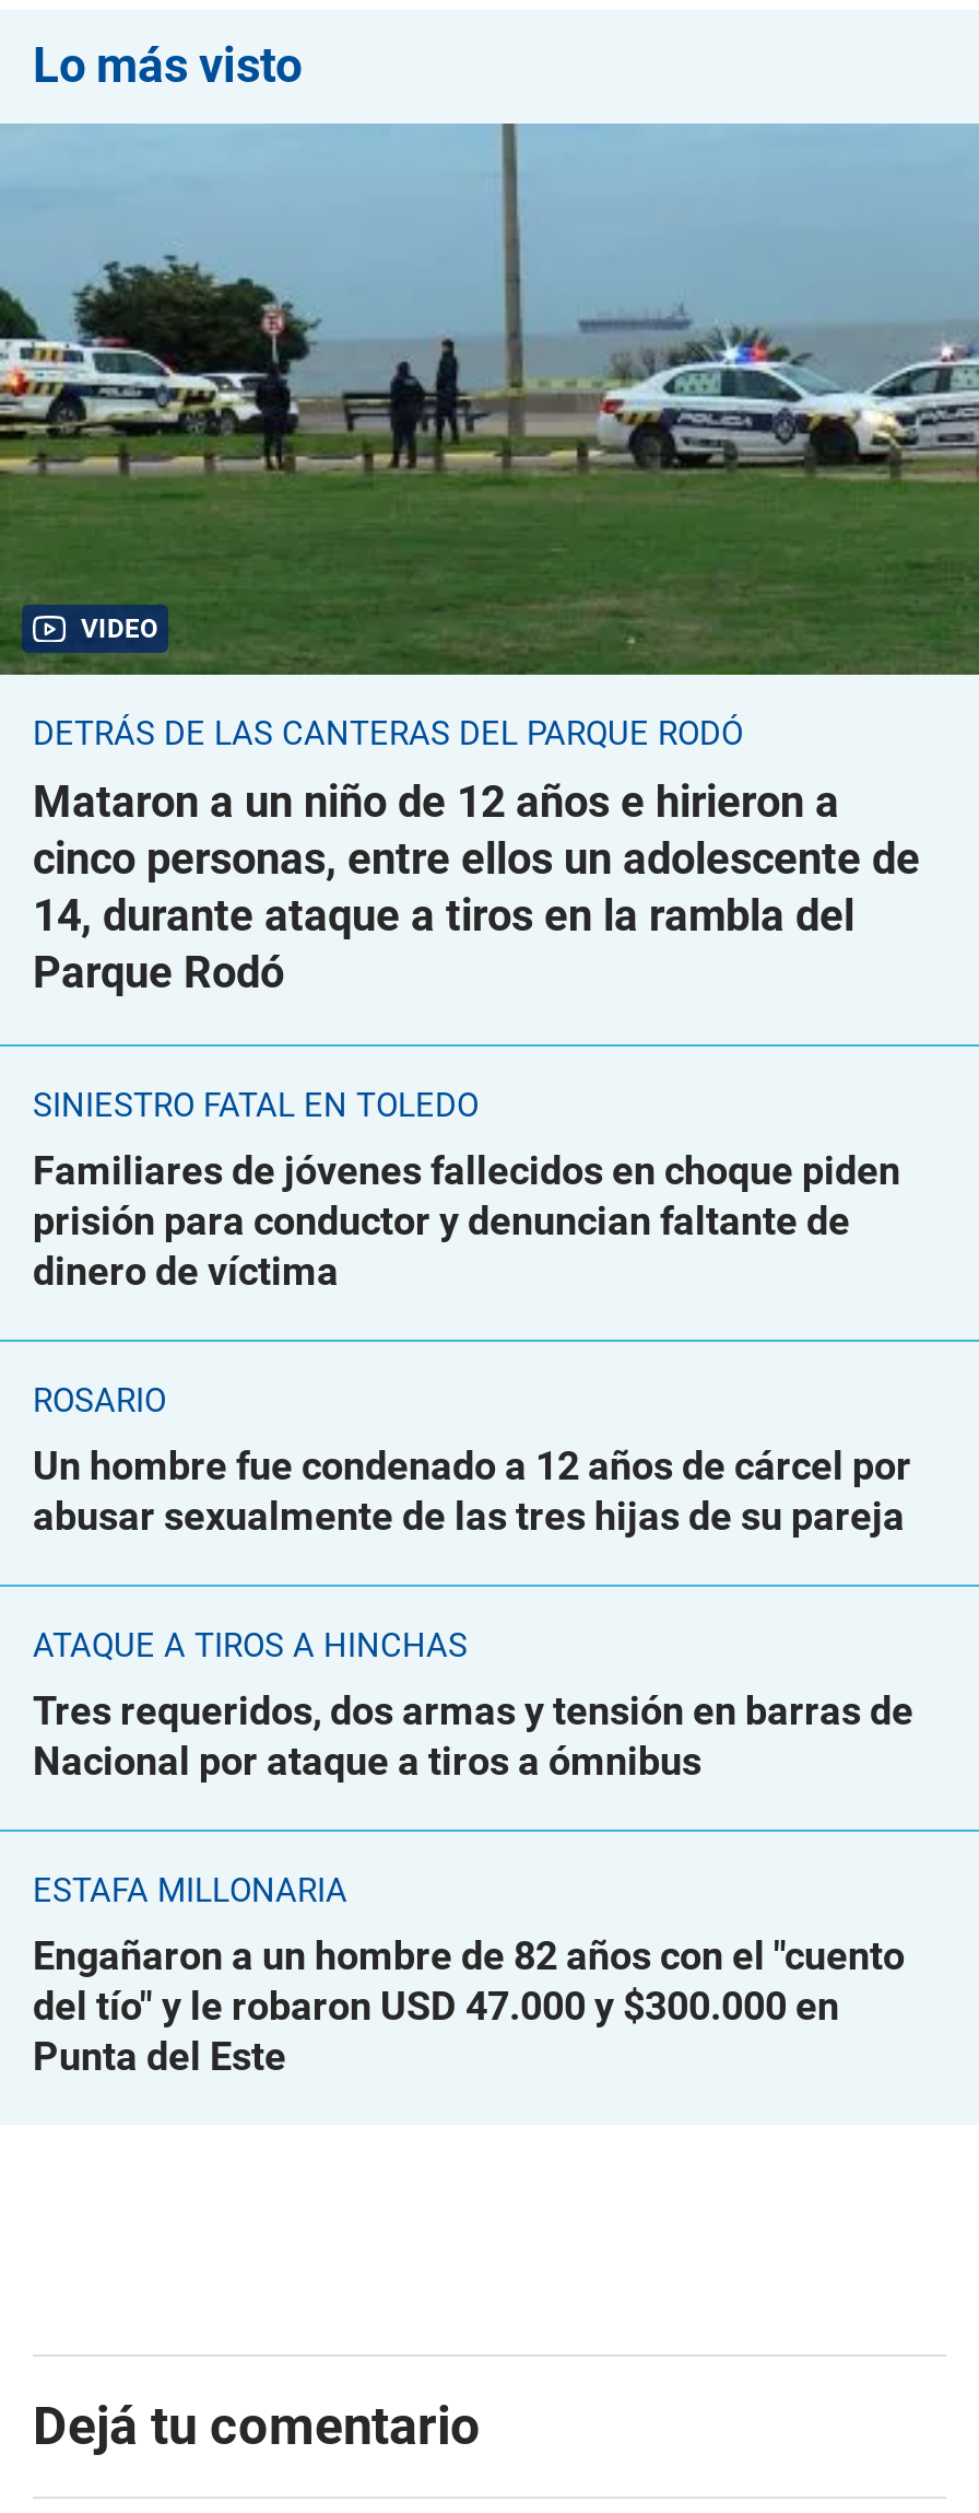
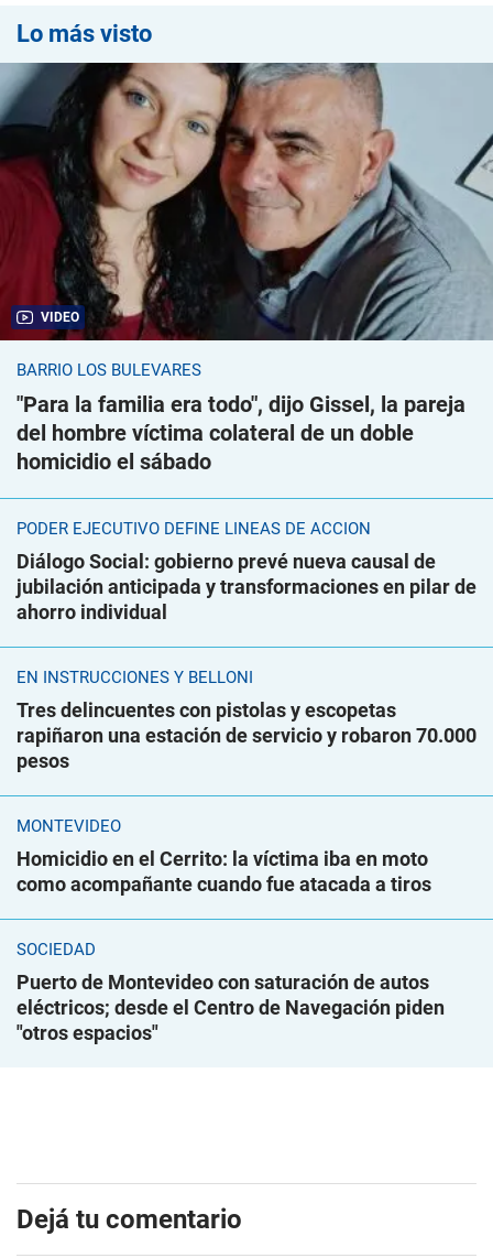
- [image]
- DETRÁS DE LAS CANTERAS DEL PARQUE RODÓ
- Mataron a un niño de 12 años e hirieron a
- cinco personas, entre ellos un adolescente de
- 14, durante ataque a tiros en la rambla del
- Parque Rodó
+ [image]
+ BARRIO LOS BULEVARES
+ "Para la familia era todo", dijo Gissel, la pareja
+ del hombre víctima colateral de un doble
+ homicidio el sábado

- SINIESTRO FATAL EN TOLEDO
+ PODER EJECUTIVO DEFINE LÍNEAS DE ACCIÓN

- Familiares de jóvenes fallecidos en choque piden
- prisión para conductor y denuncian faltante de
- dinero de víctima
+ Diálogo Social: gobierno prevé nueva causal de
+ jubilación anticipada y transformaciones en pilar de
+ ahorro individual

- ROSARIO
+ EN INSTRUCCIONES Y BELLONI

- Un hombre fue condenado a 12 años de cárcel por
- abusar sexualmente de las tres hijas de su pareja
+ Tres delincuentes con pistolas y escopetas
+ rapiñaron una estación de servicio y robaron 70.000
+ pesos

- ATAQUE A TIROS A HINCHAS
+ MONTEVIDEO

- Tres requeridos, dos armas y tensión en barras de
- Nacional por ataque a tiros a ómnibus
+ Homicidio en el Cerrito: la víctima iba en moto
+ como acompañante cuando fue atacada a tiros

- ESTAFA MILLONARIA
+ SOCIEDAD

- Engañaron a un hombre de 82 años con el "cuento
- del tío" y le robaron USD 47.000 y $300.000 en
- Punta del Este
+ Puerto de Montevideo con saturación de autos
+ eléctricos; desde el Centro de Navegación piden
+ "otros espacios"
